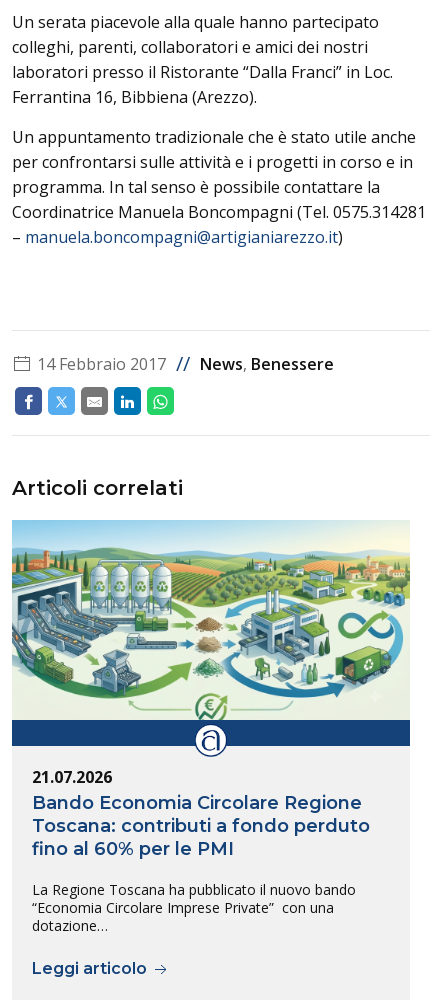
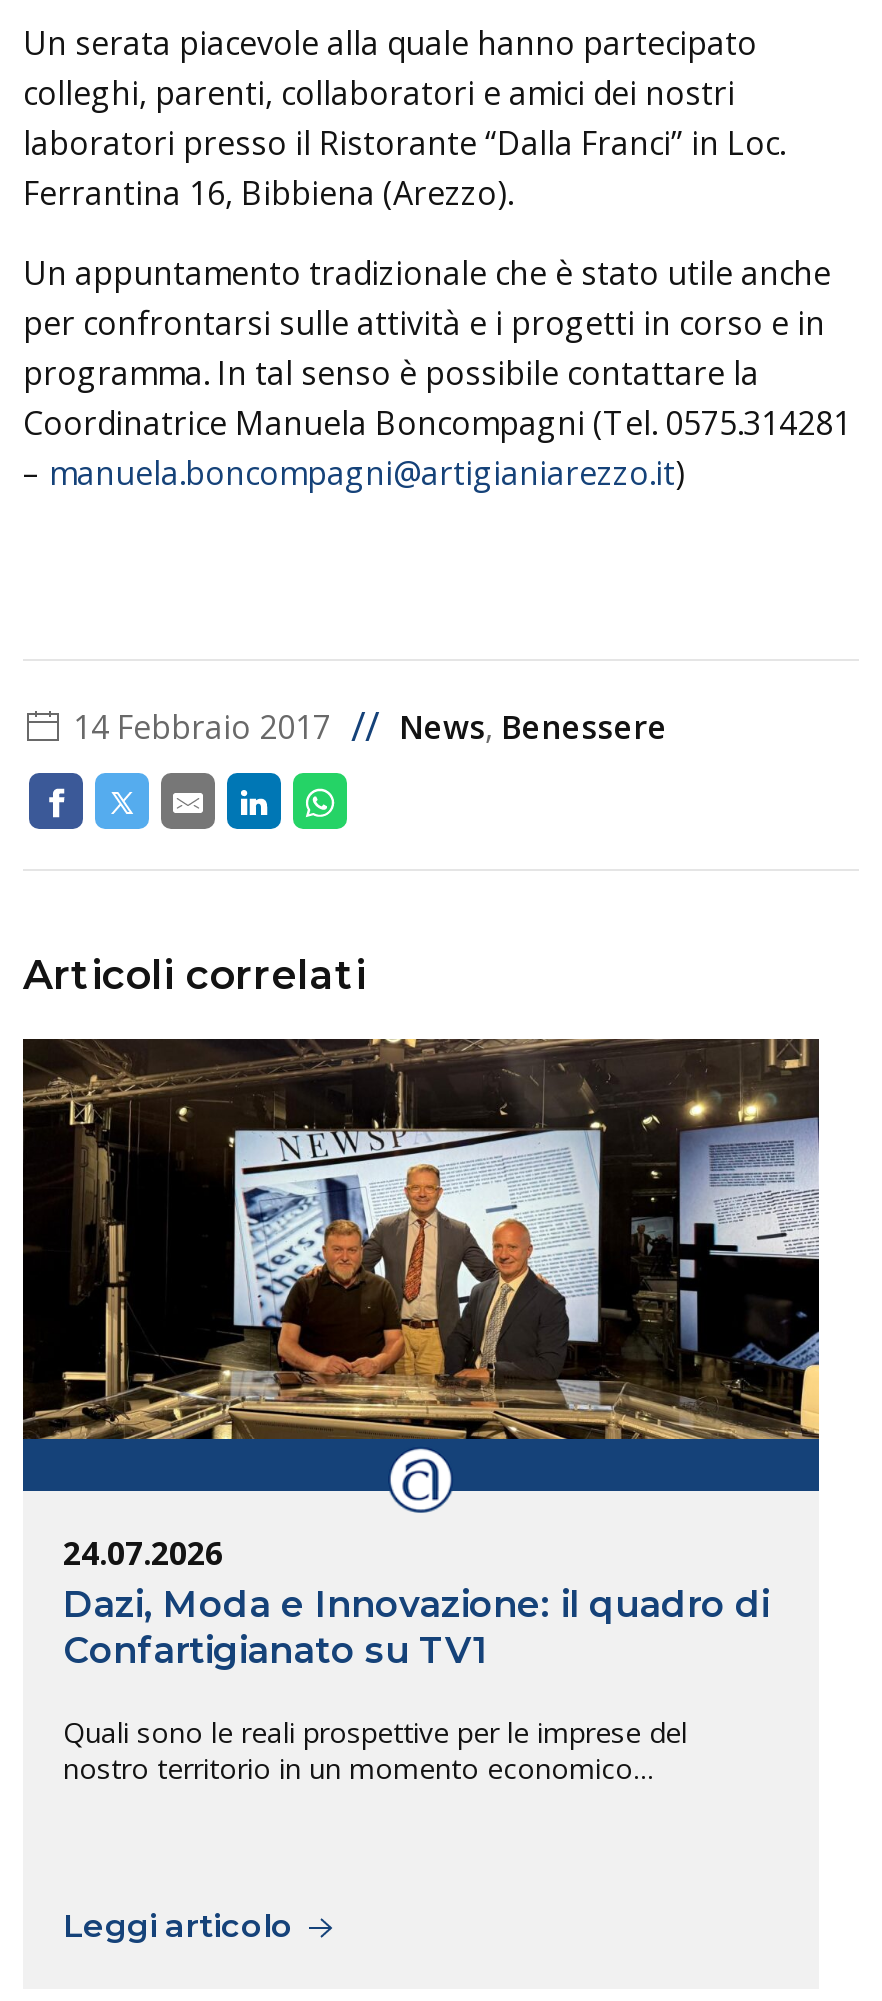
- [image]
+ [image]

- 21.07.2026
- Bando Economia Circolare Regione
- Toscana: contributi a fondo perduto
- fino al 60% per le PMI
+ 24.07.2026
+ Dazi, Moda e Innovazione: il quadro di
+ Confartigianato su TV1

- La Regione Toscana ha pubblicato il nuovo bando
- “Economia Circolare Imprese Private” con una
- dotazione…
+ Quali sono le reali prospettive per le imprese del
+ nostro territorio in un momento economico…
